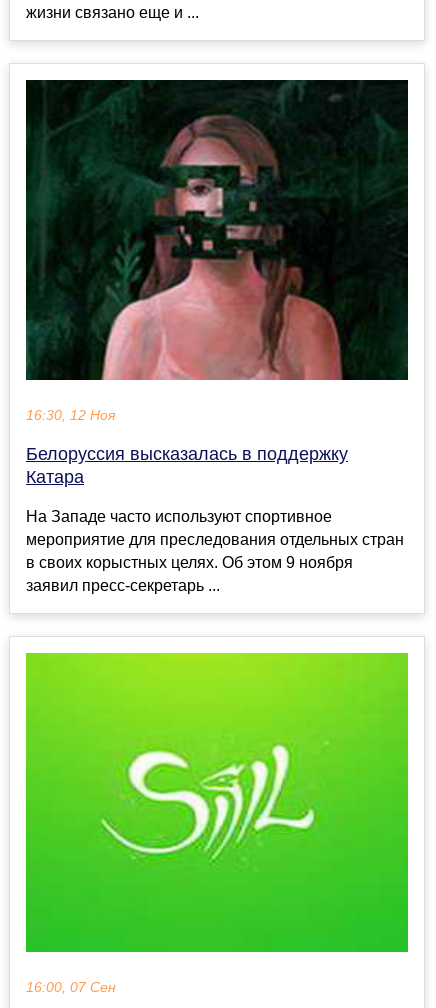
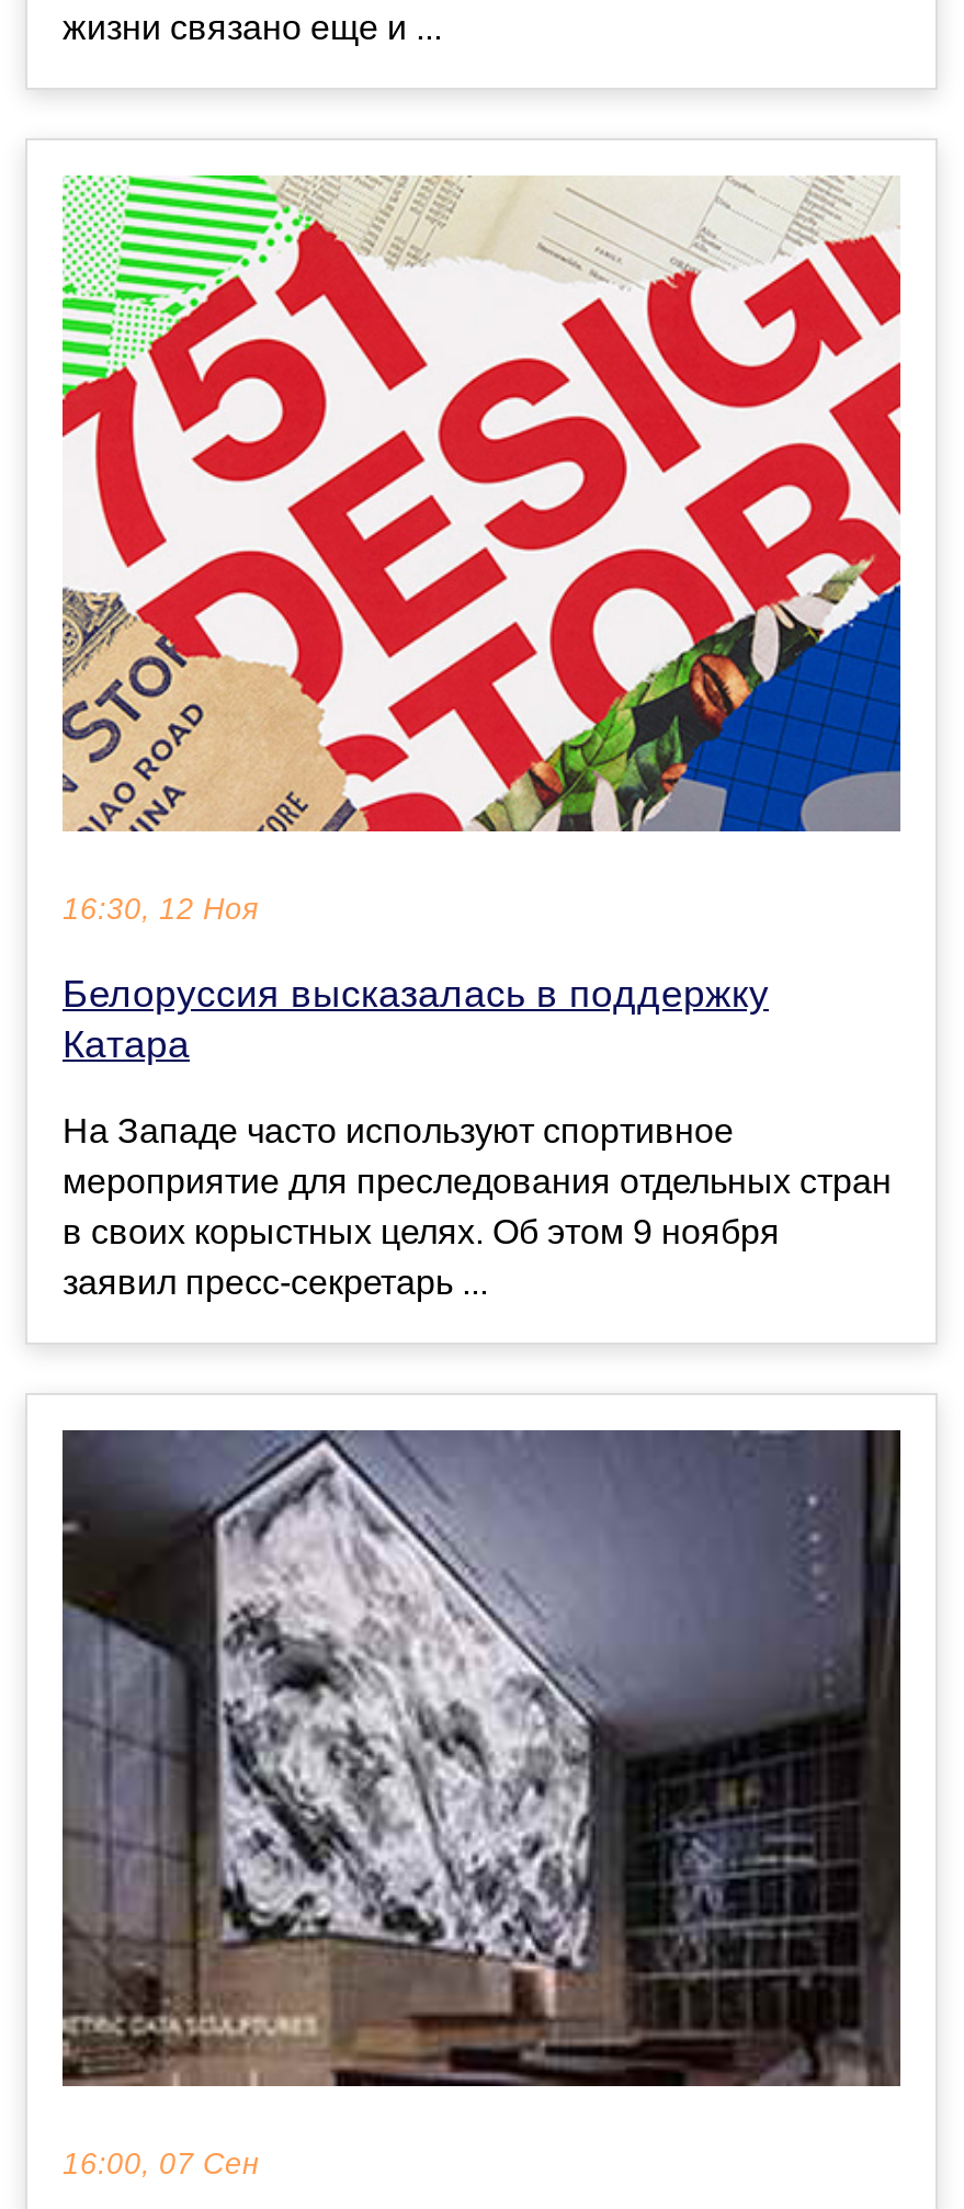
- [image]
+ [image]

- [image]
+ [image]
